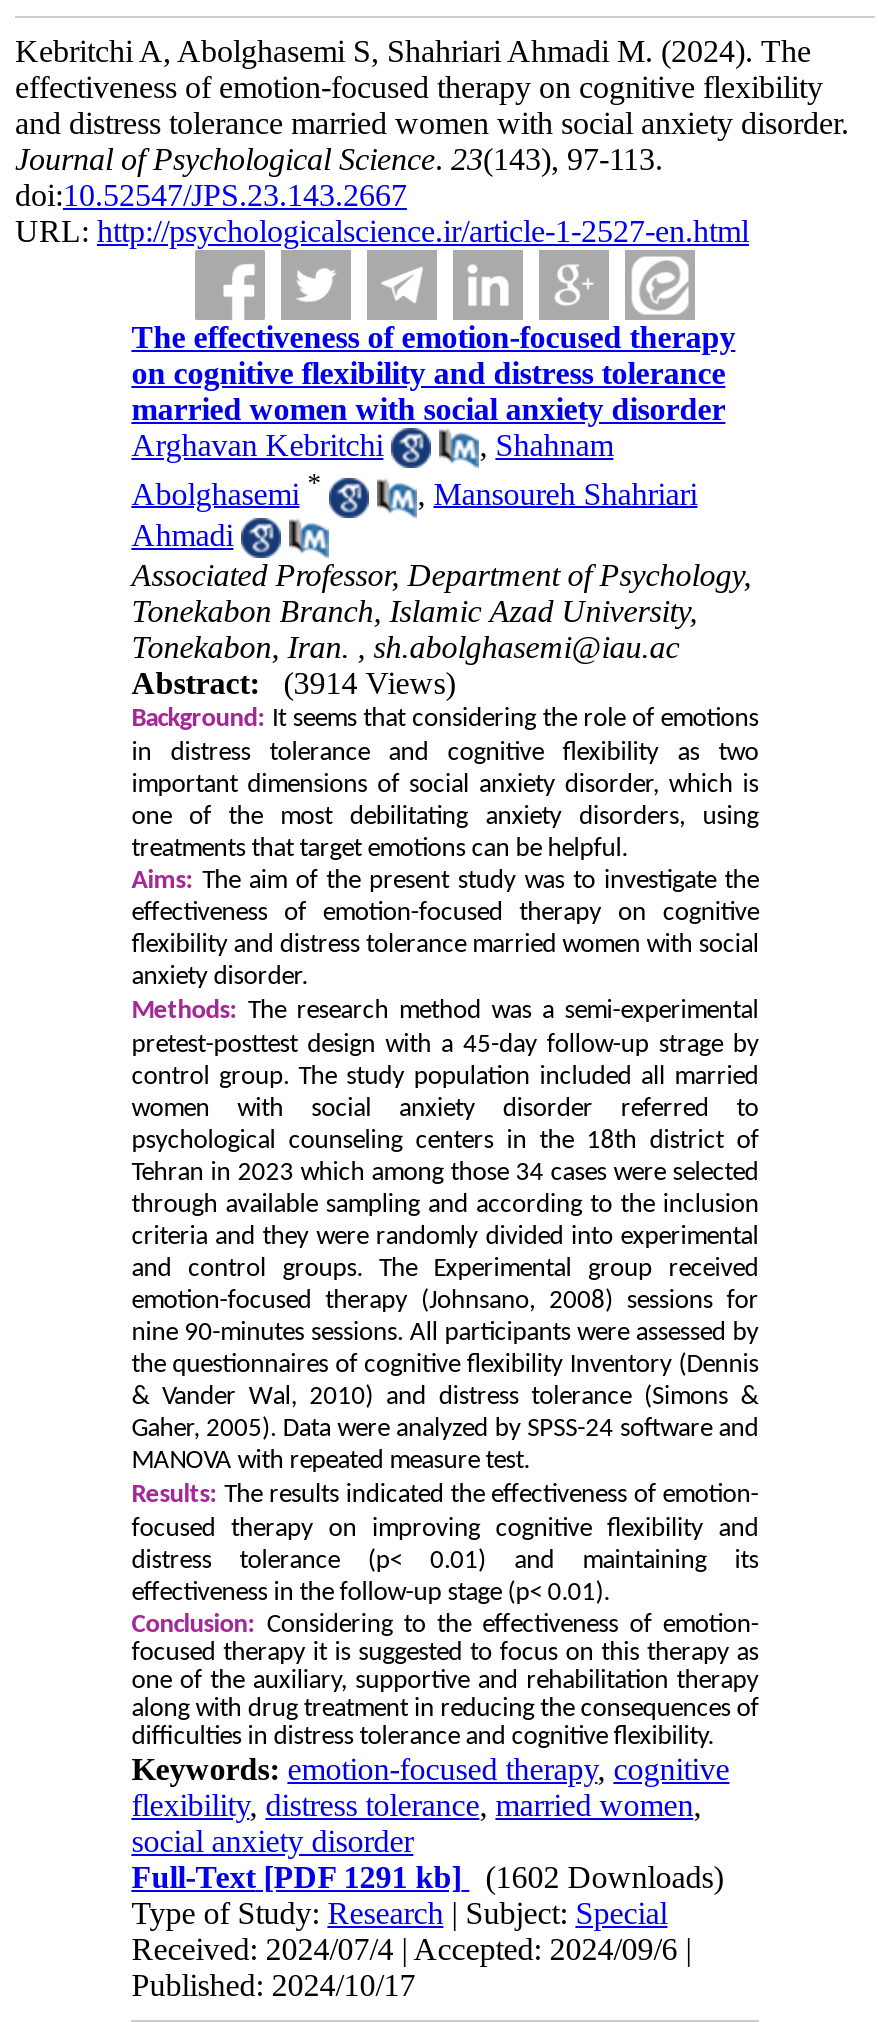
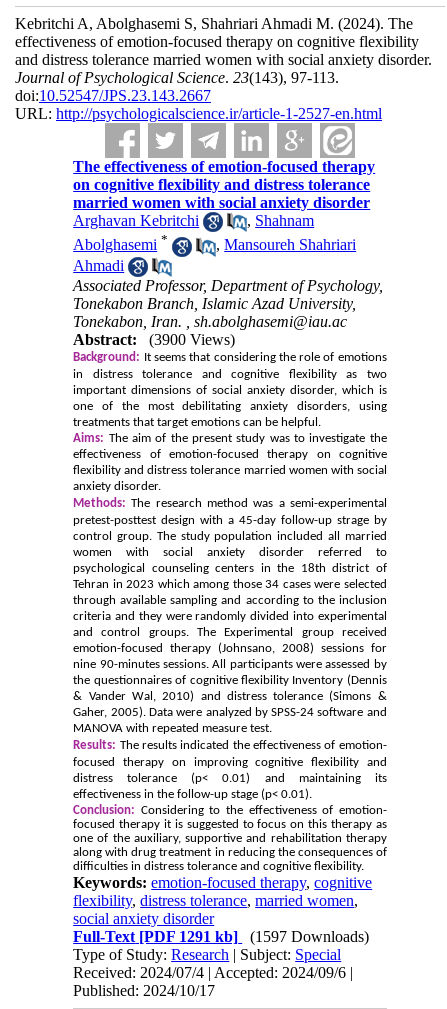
- Abstract: (3914 Views)
+ Abstract: (3900 Views)

- Full-Text [PDF 1291 kb] (1602 Downloads)
+ Full-Text [PDF 1291 kb] (1597 Downloads)
